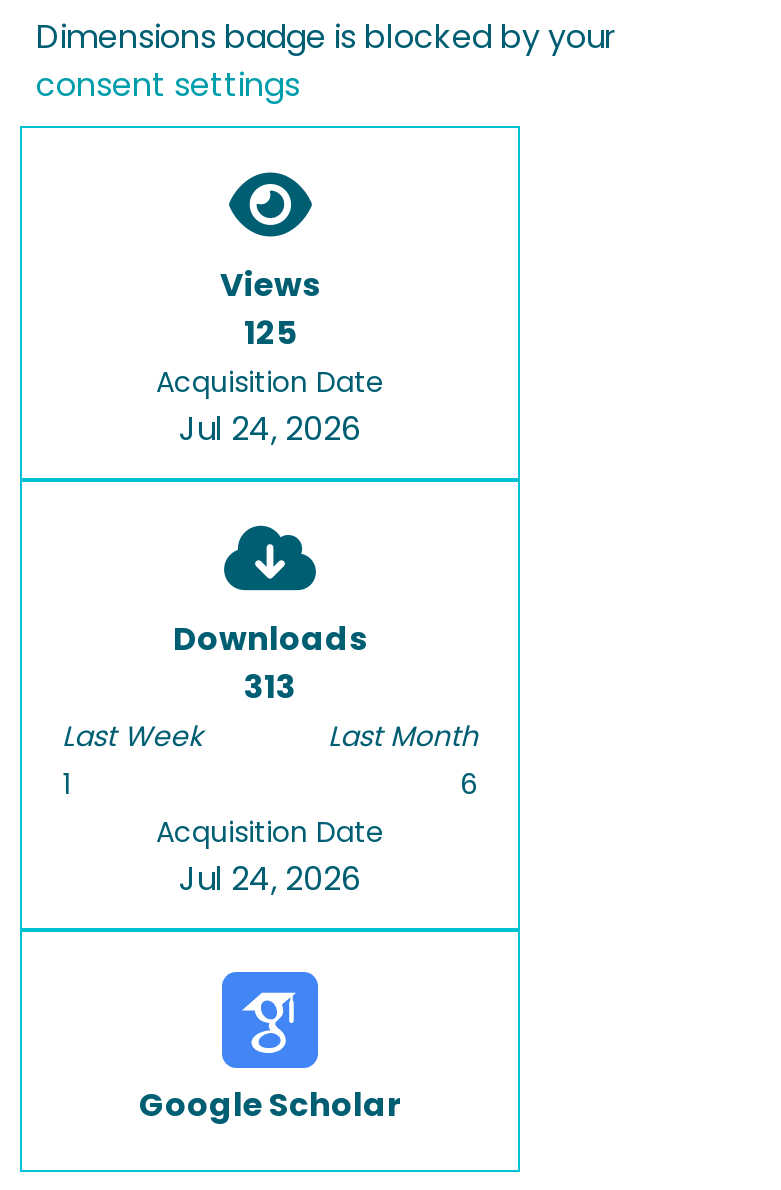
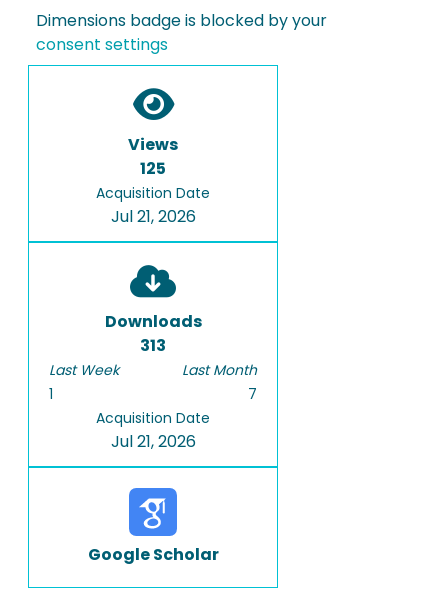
- Jul 24, 2026
+ Jul 21, 2026

- 6
+ 7

- Jul 24, 2026
+ Jul 21, 2026
